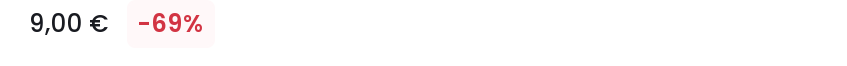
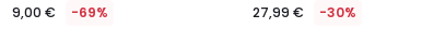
+ 27,99 €
+ -30%
